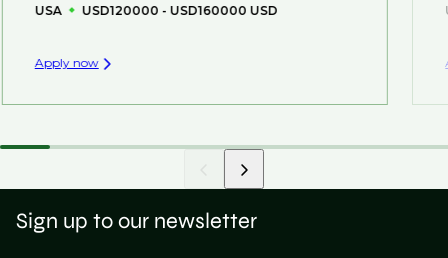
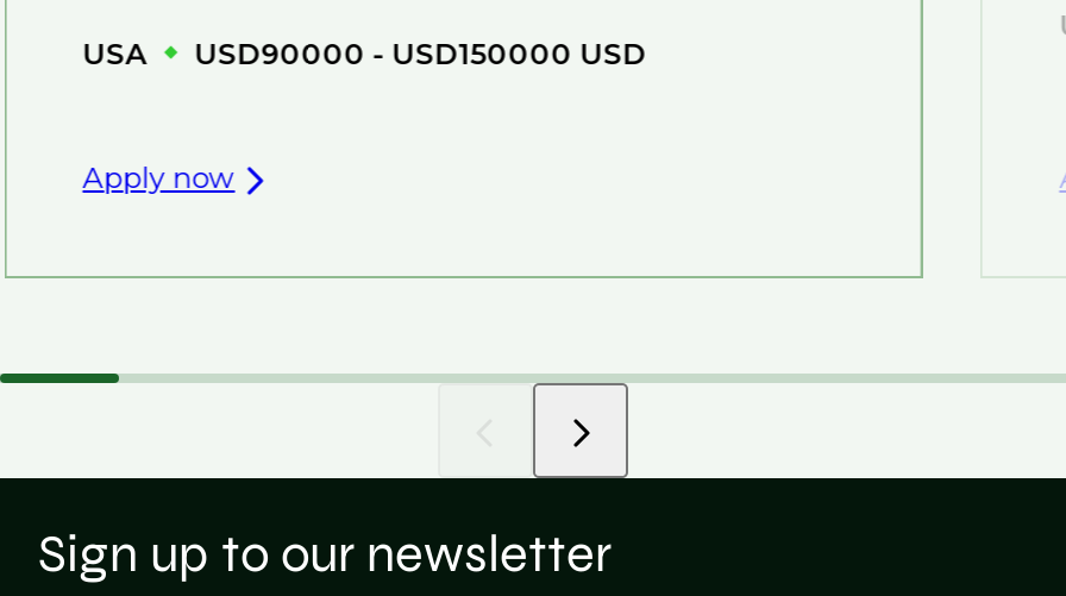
- USA USD120000 - USD160000 USD
+ USA USD90000 - USD150000 USD
